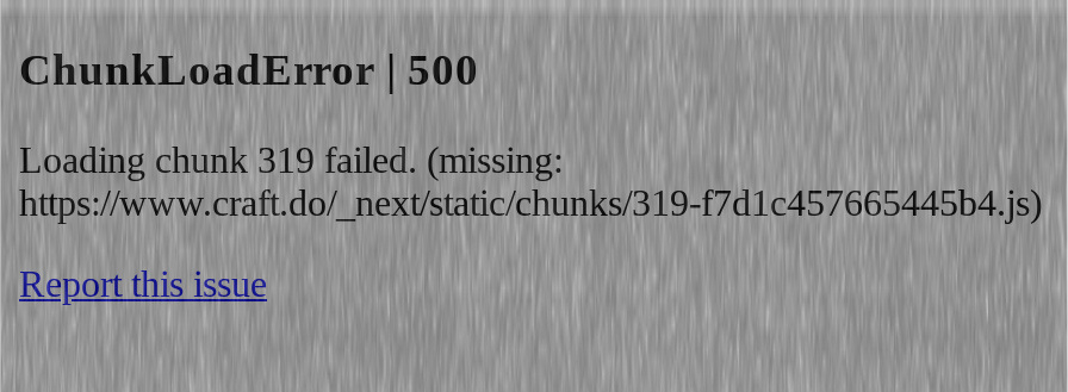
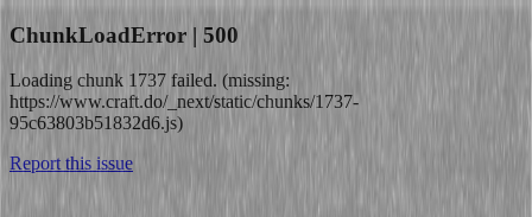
- Loading chunk 319 failed. (missing:
- https://www.craft.do/_next/static/chunks/319-f7d1c457665445b4.js)
+ Loading chunk 1737 failed. (missing:
+ https://www.craft.do/_next/static/chunks/1737-
+ 95c63803b51832d6.js)
